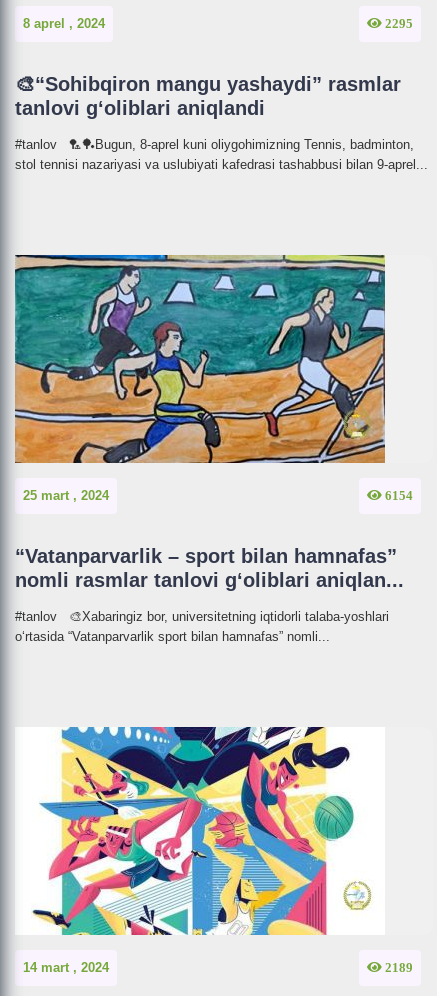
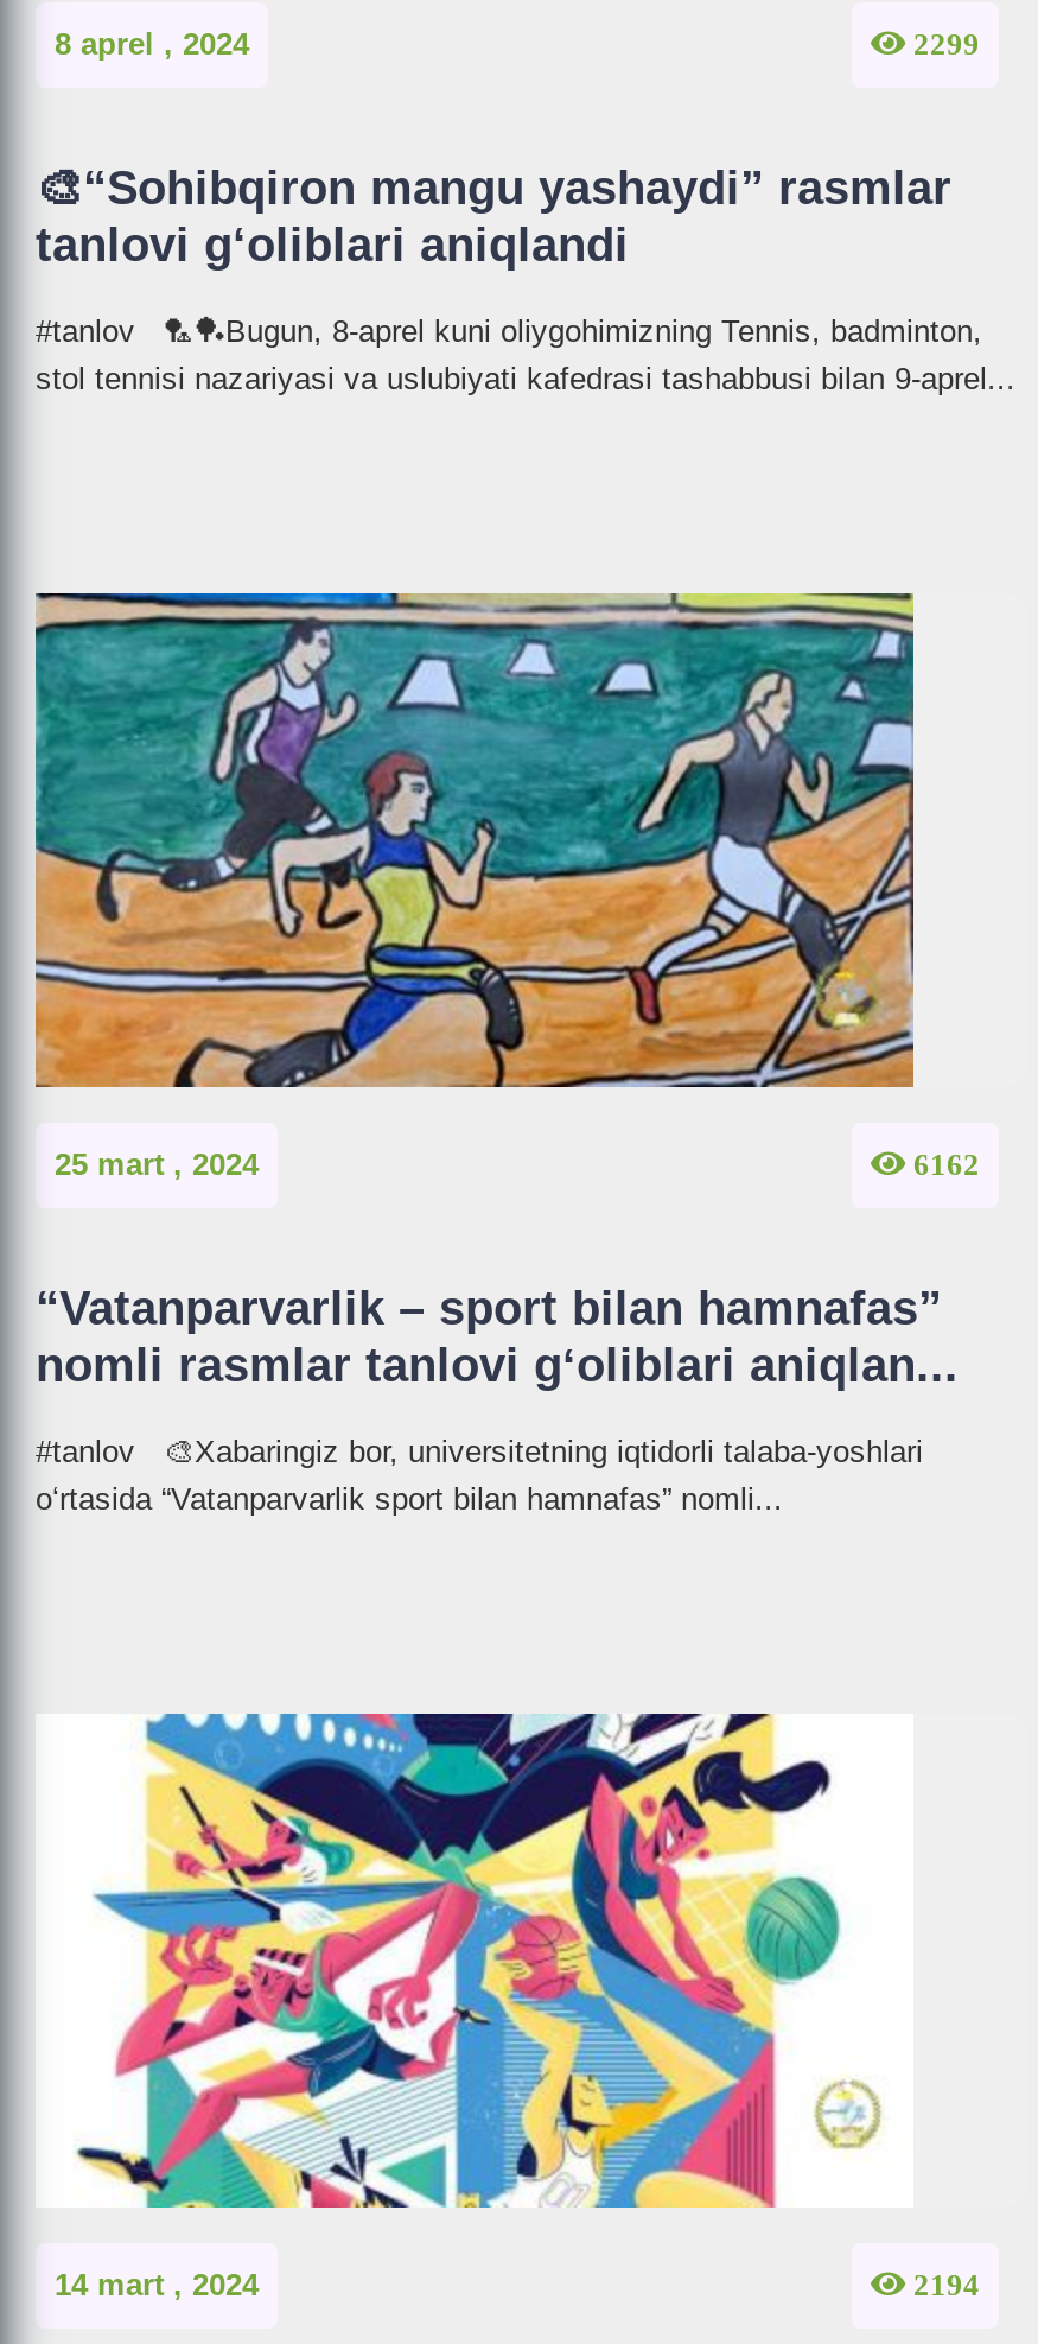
- 2295
+ 2299

- 6154
+ 6162

- 2189
+ 2194
